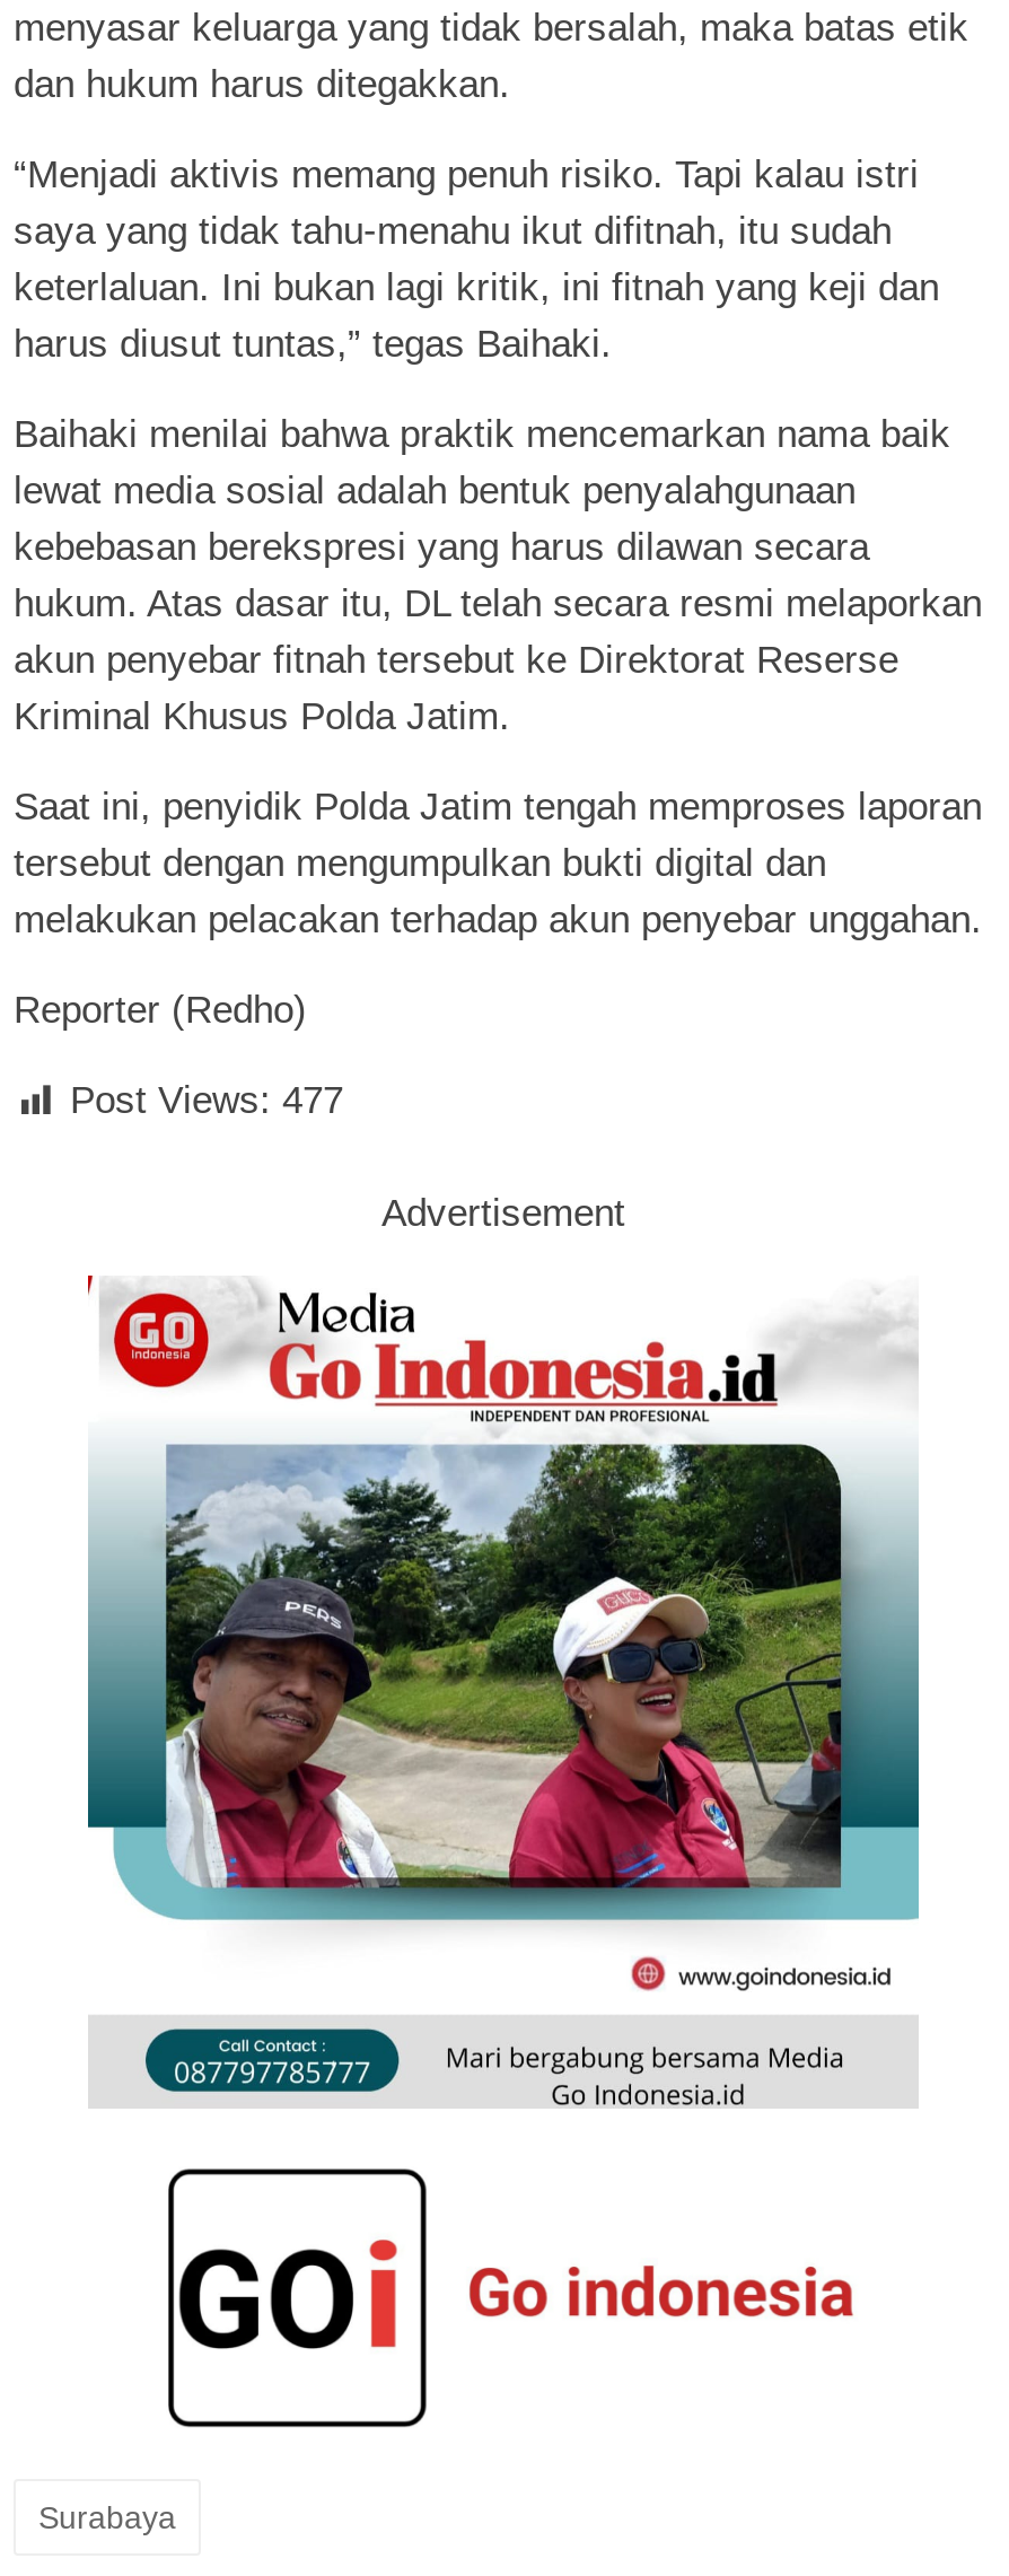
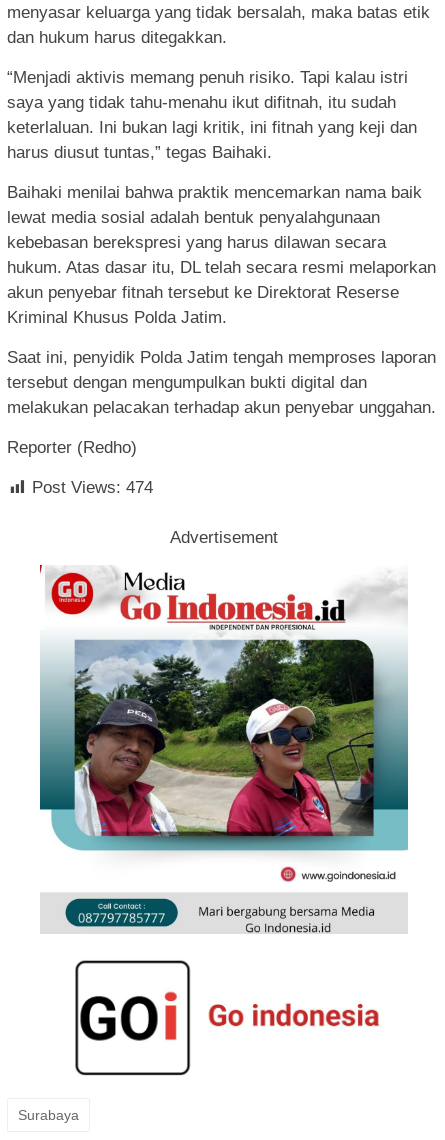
- Post Views: 477
+ Post Views: 474
